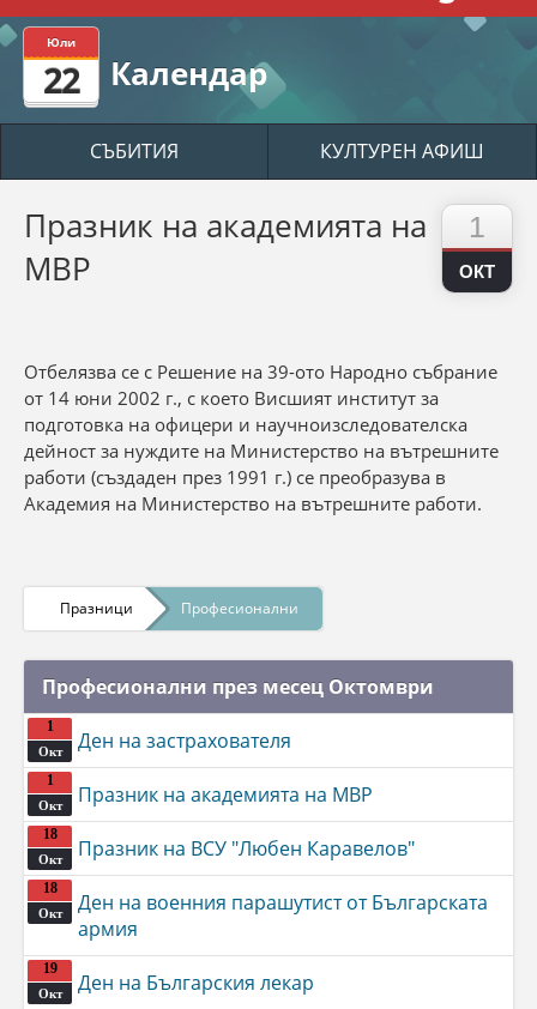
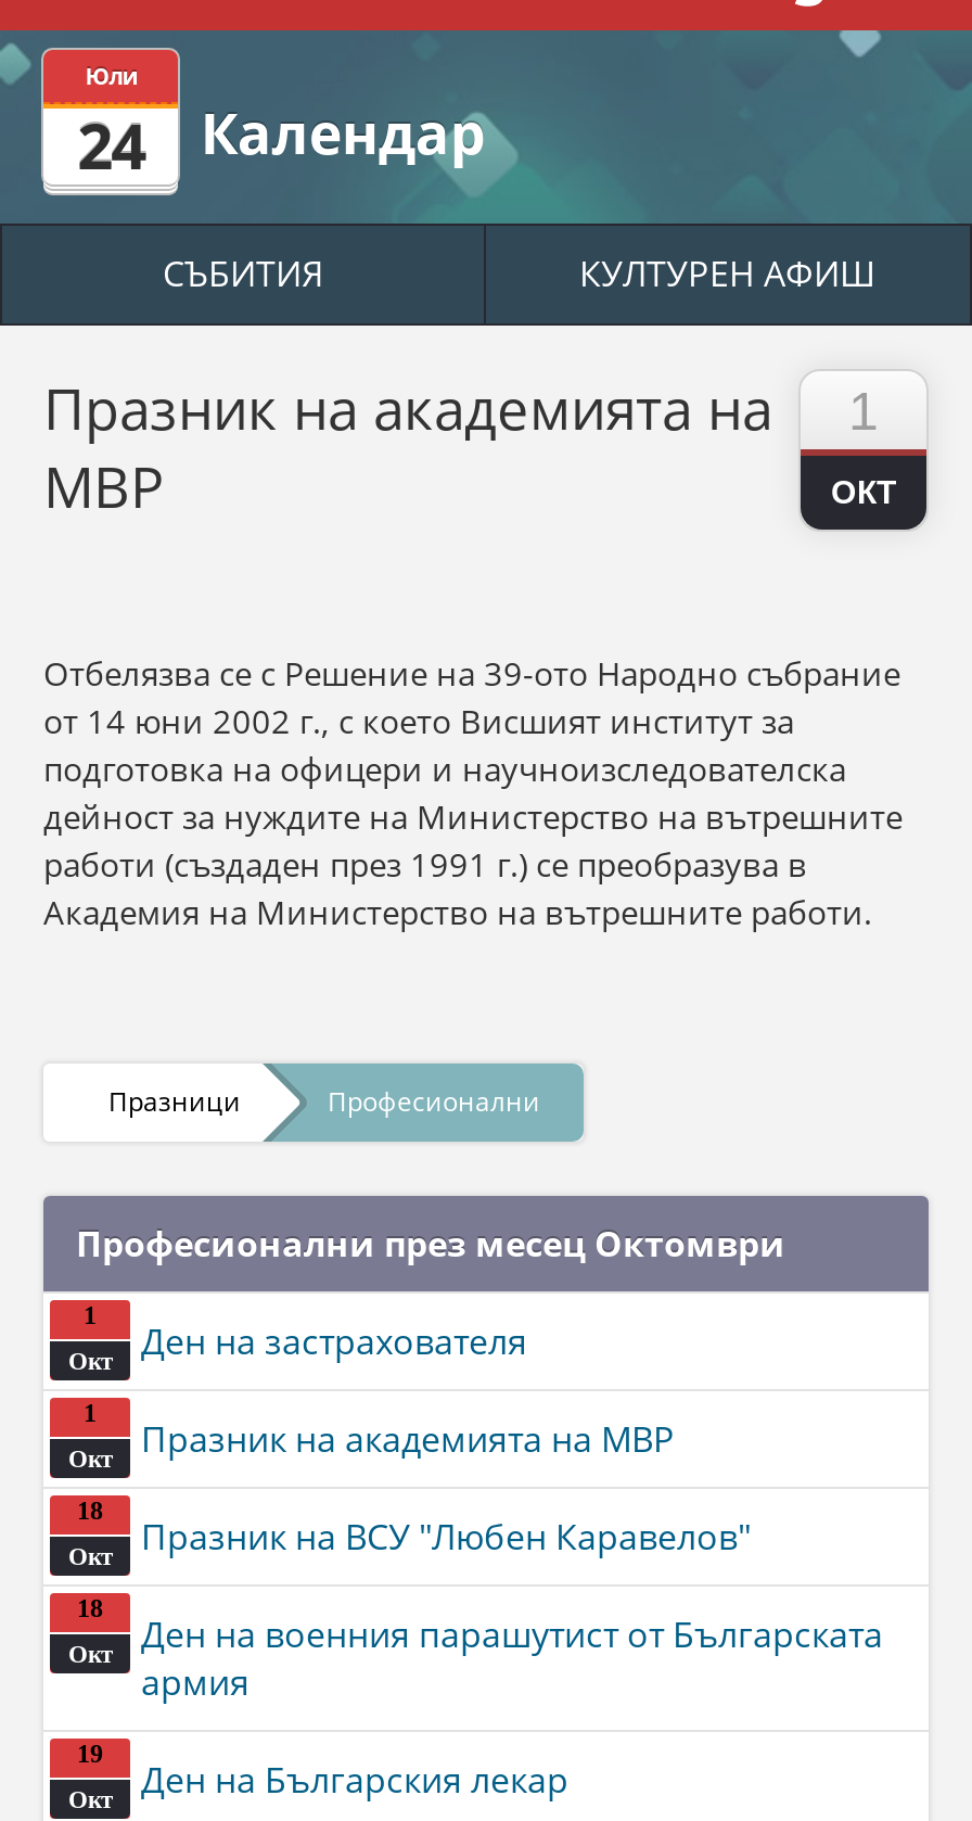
- 22 Календар
+ 24 Календар
